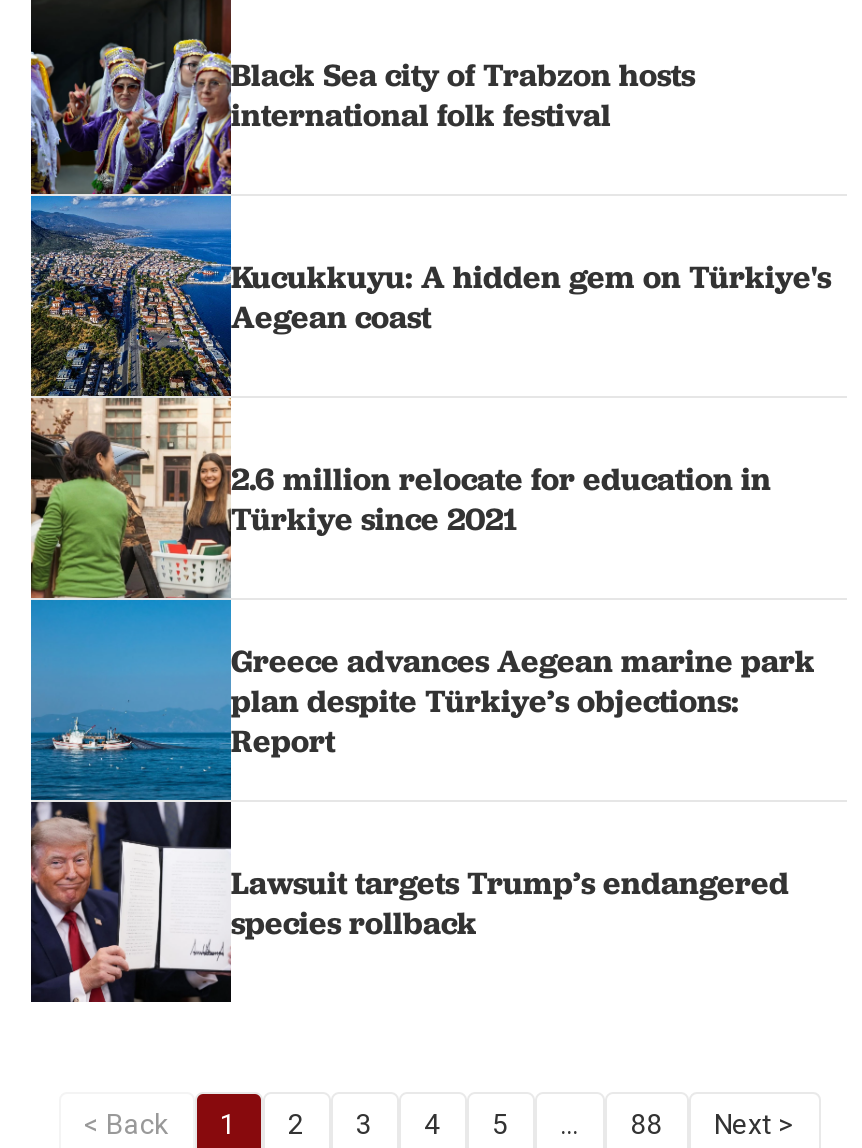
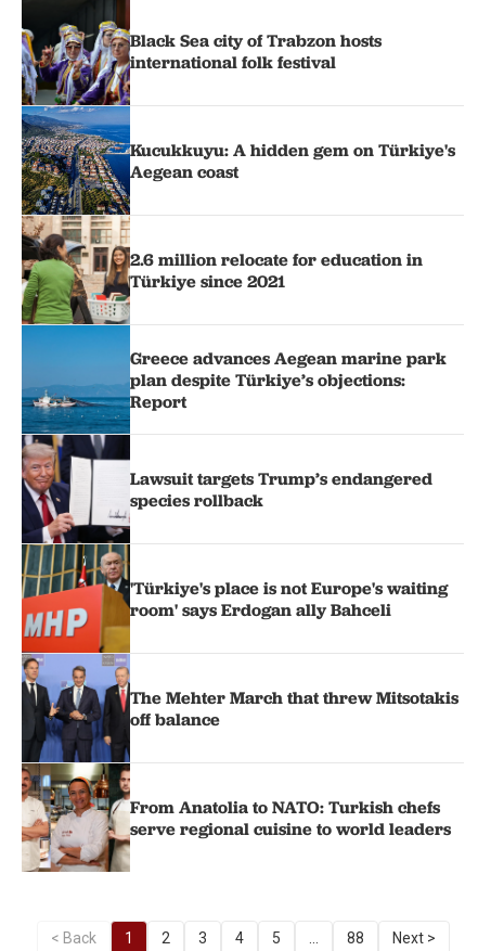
+ [image]
+ 'Türkiye's place is not Europe's waiting
+ room' says Erdogan ally Bahceli

+ The Mehter March that threw Mitsotakis
+ off balance

+ From Anatolia to NATO: Turkish chefs
+ serve regional cuisine to world leaders
